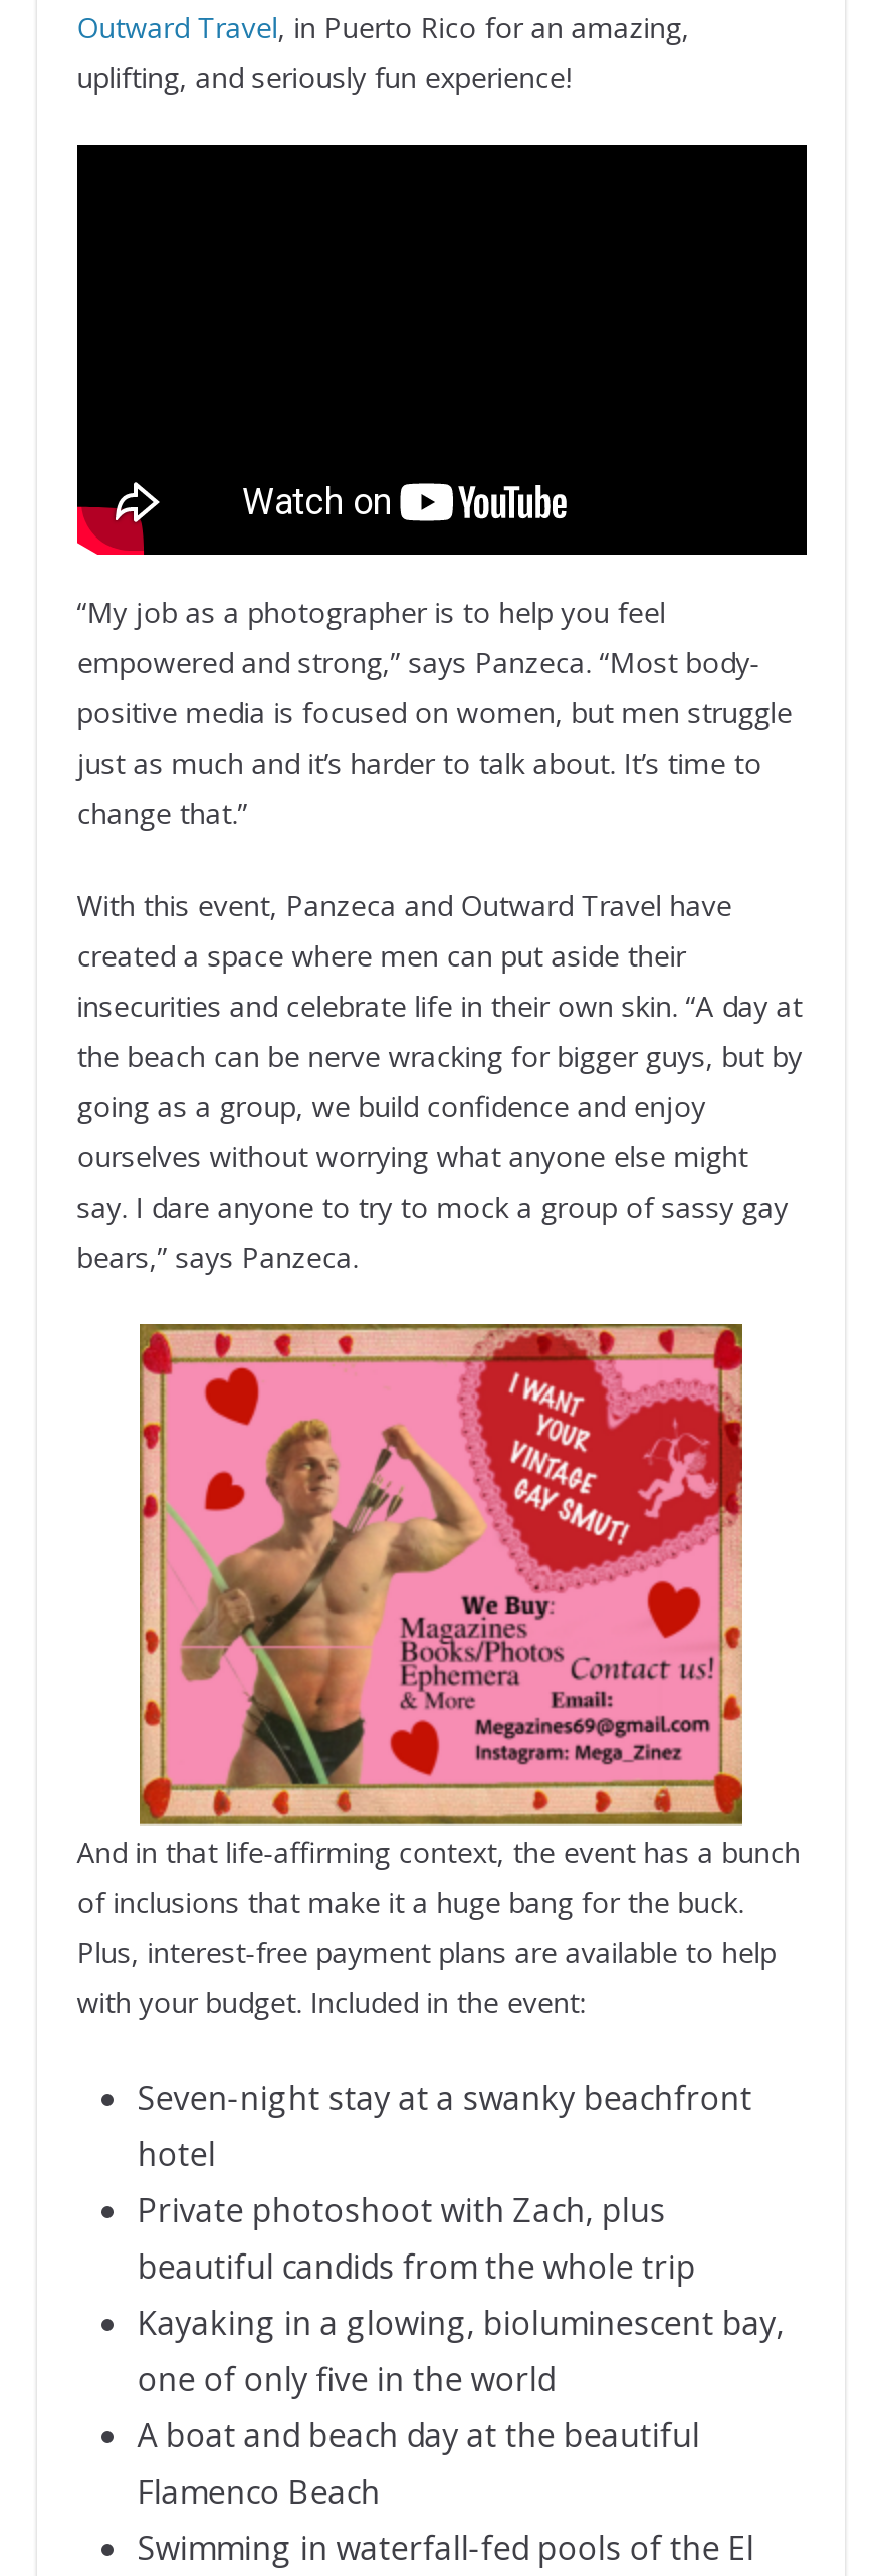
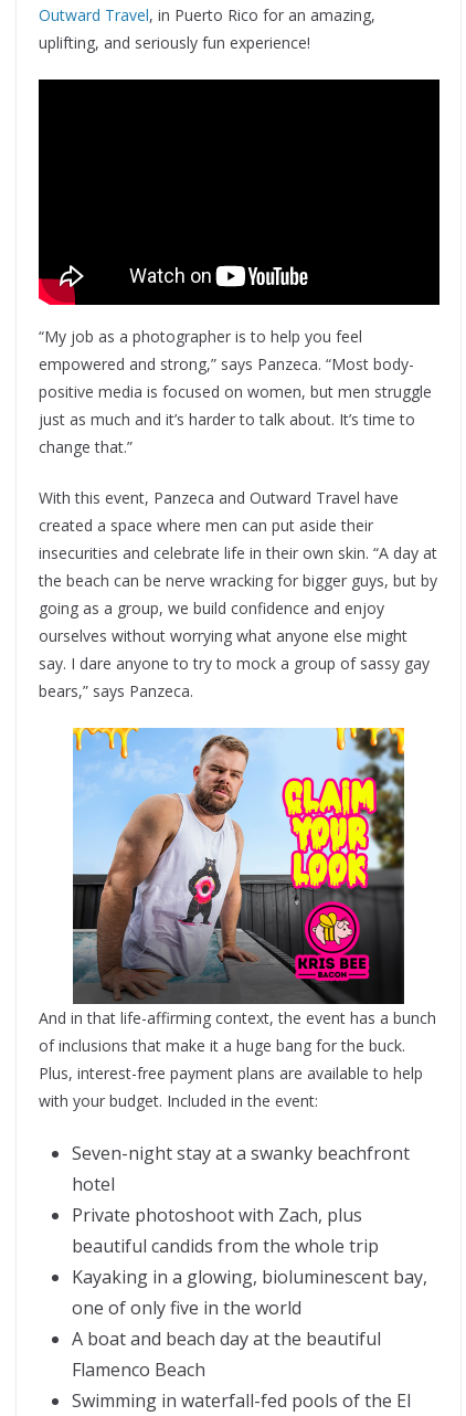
- [image]
+ [image]
